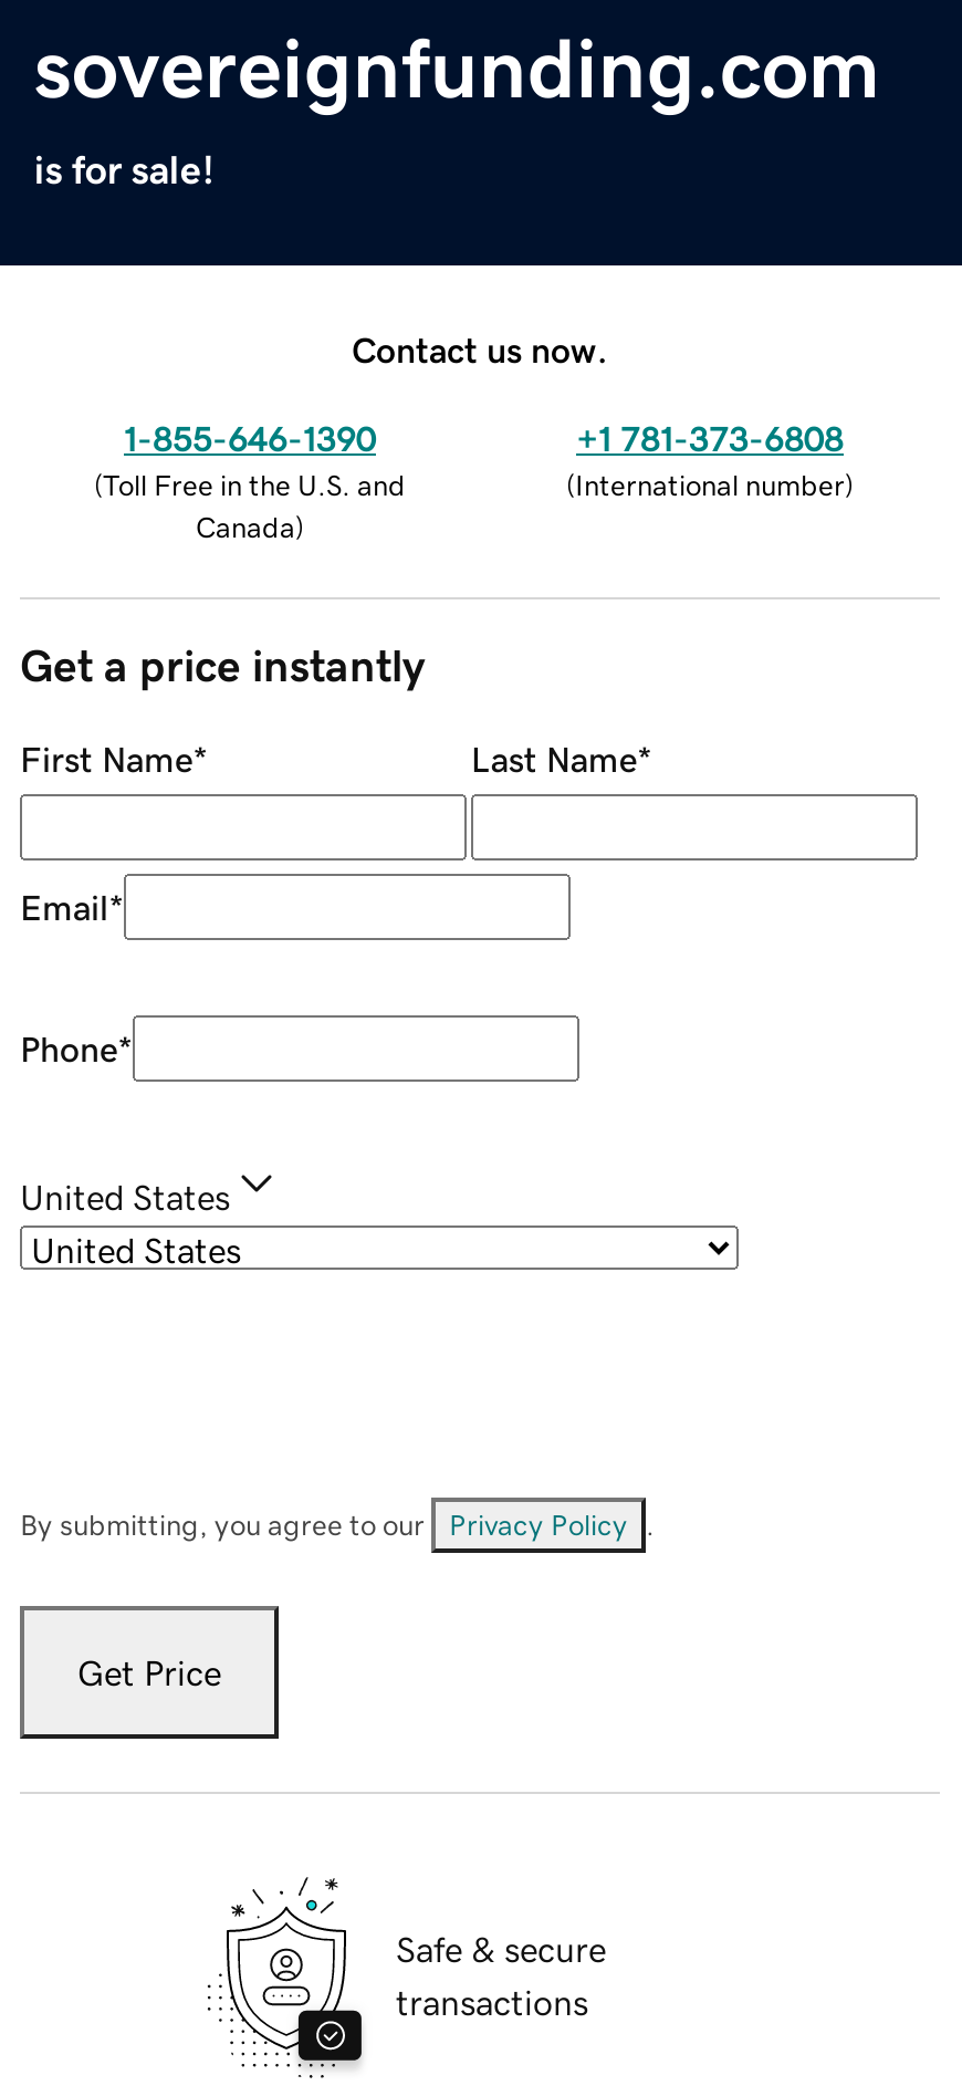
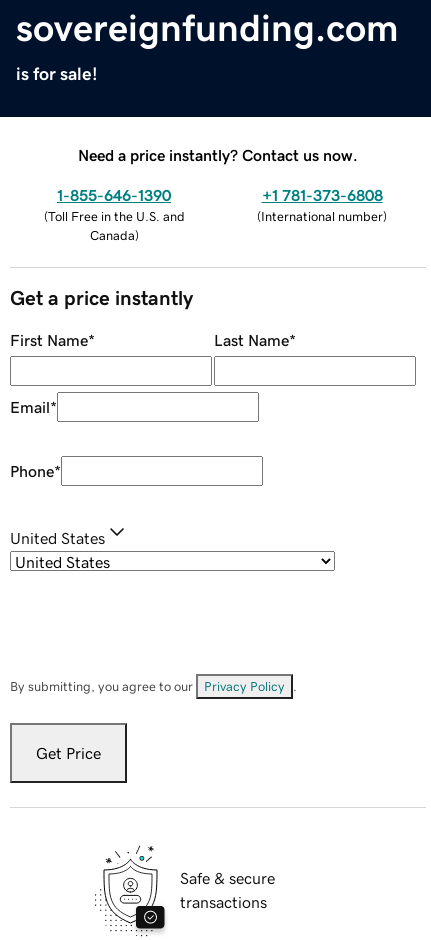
- Contact us now.
+ Need a price instantly? Contact us now.
